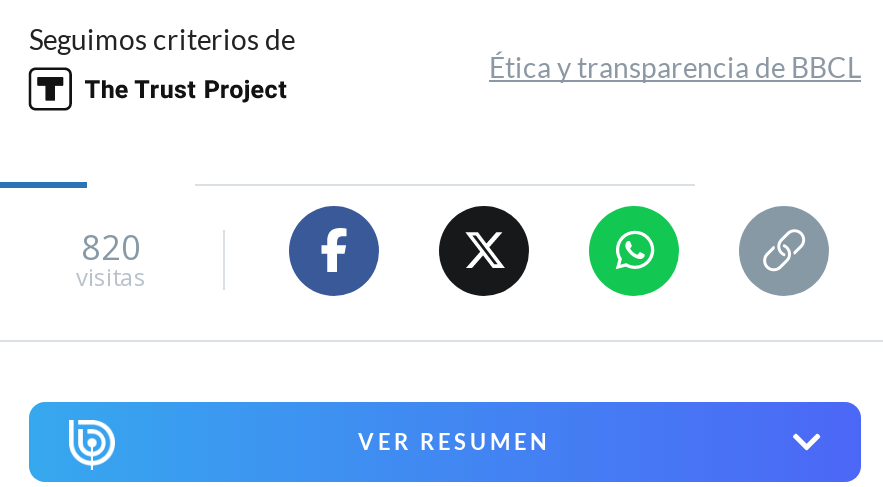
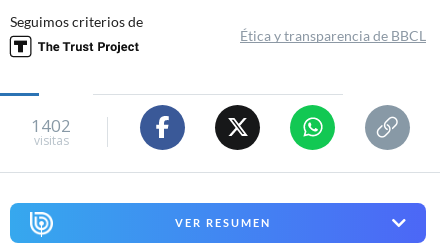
- 820
+ 1402
